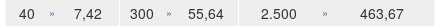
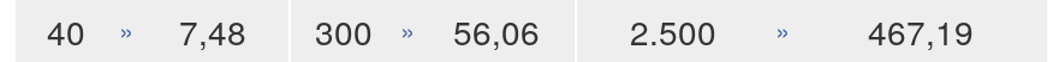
- 7,42
+ 7,48

- 55,64
+ 56,06

- 463,67
+ 467,19
